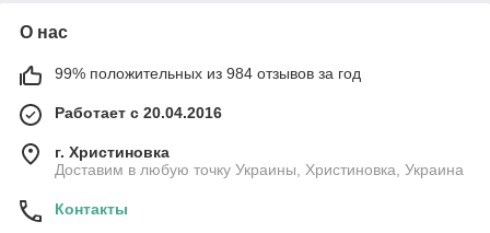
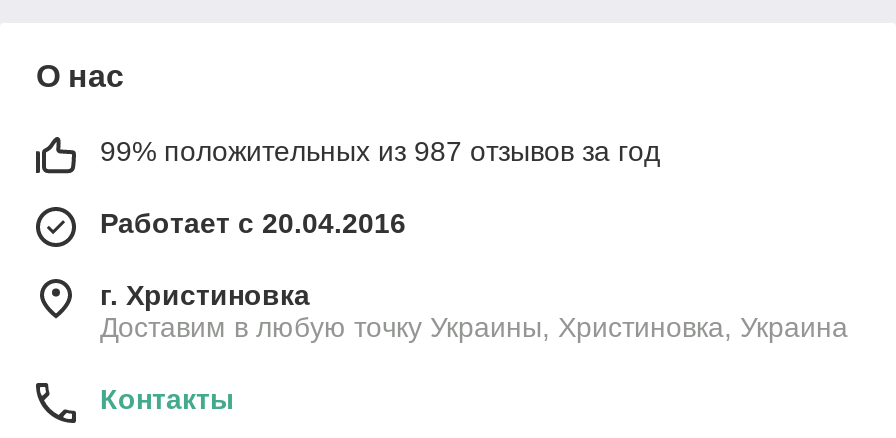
- 99% положительных из 984 отзывов за год
+ 99% положительных из 987 отзывов за год
